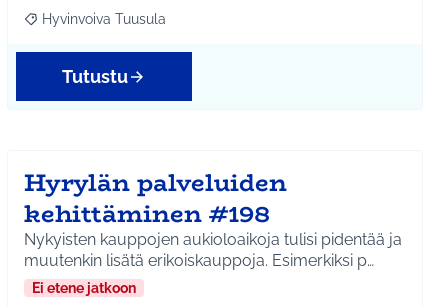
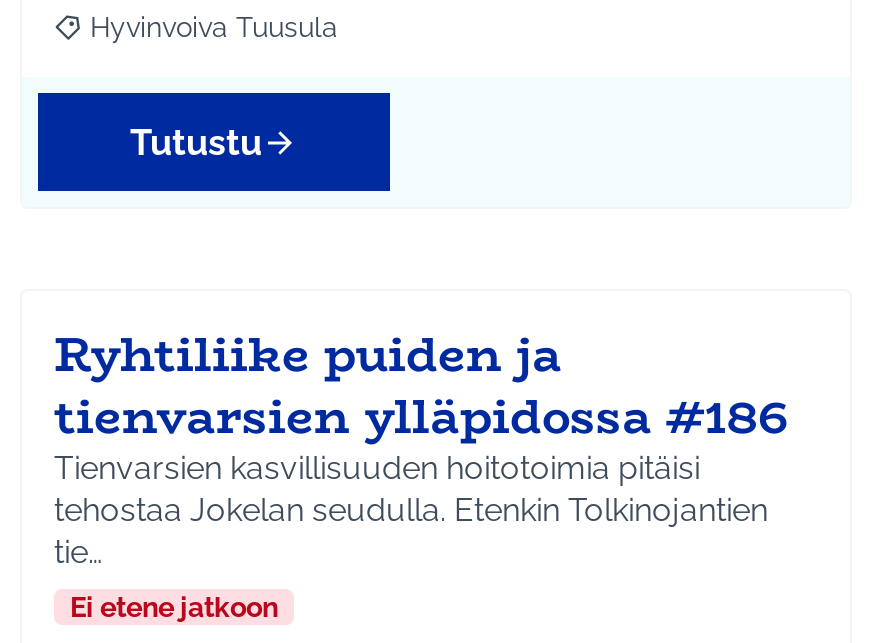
- Hyrylän palveluiden
- kehittäminen #198
- Nykyisten kauppojen aukioloaikoja tulisi pidentää ja
- muutenkin lisätä erikoiskauppoja. Esimerkiksi p…
+ Ryhtiliike puiden ja
+ tienvarsien ylläpidossa #186
+ Tienvarsien kasvillisuuden hoitotoimia pitäisi
+ tehostaa Jokelan seudulla. Etenkin Tolkinojantien
+ tie…
